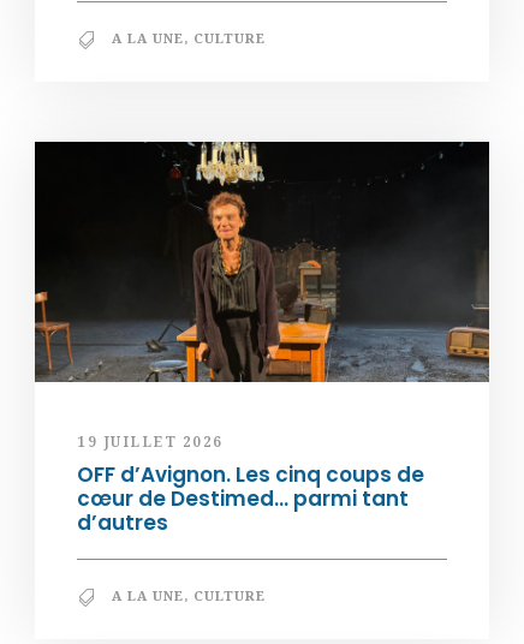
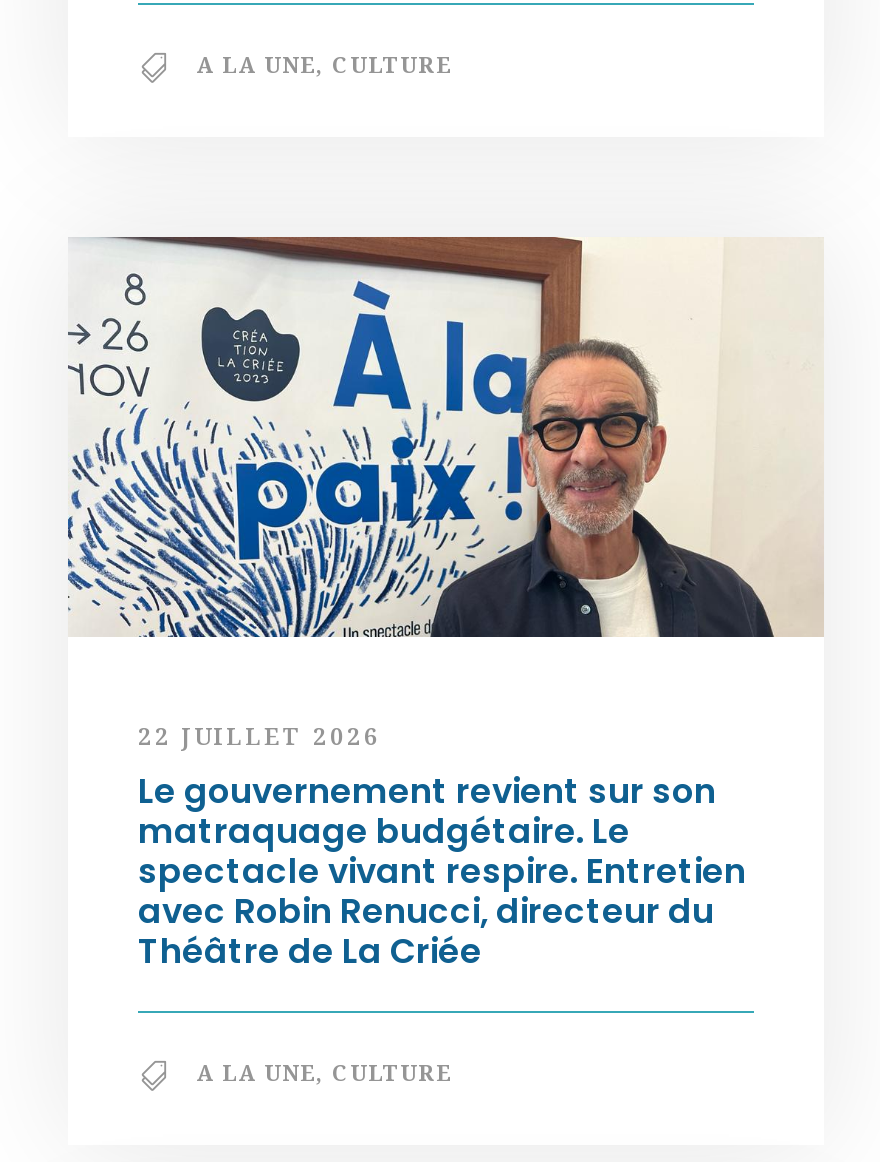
- [image]
+ [image]

- 19 JUILLET 2026
- OFF d’Avignon. Les cinq coups de
- cœur de Destimed… parmi tant
- d’autres
+ 22 JUILLET 2026
+ Le gouvernement revient sur son
+ matraquage budgétaire. Le
+ spectacle vivant respire. Entretien
+ avec Robin Renucci, directeur du
+ Théâtre de La Criée
